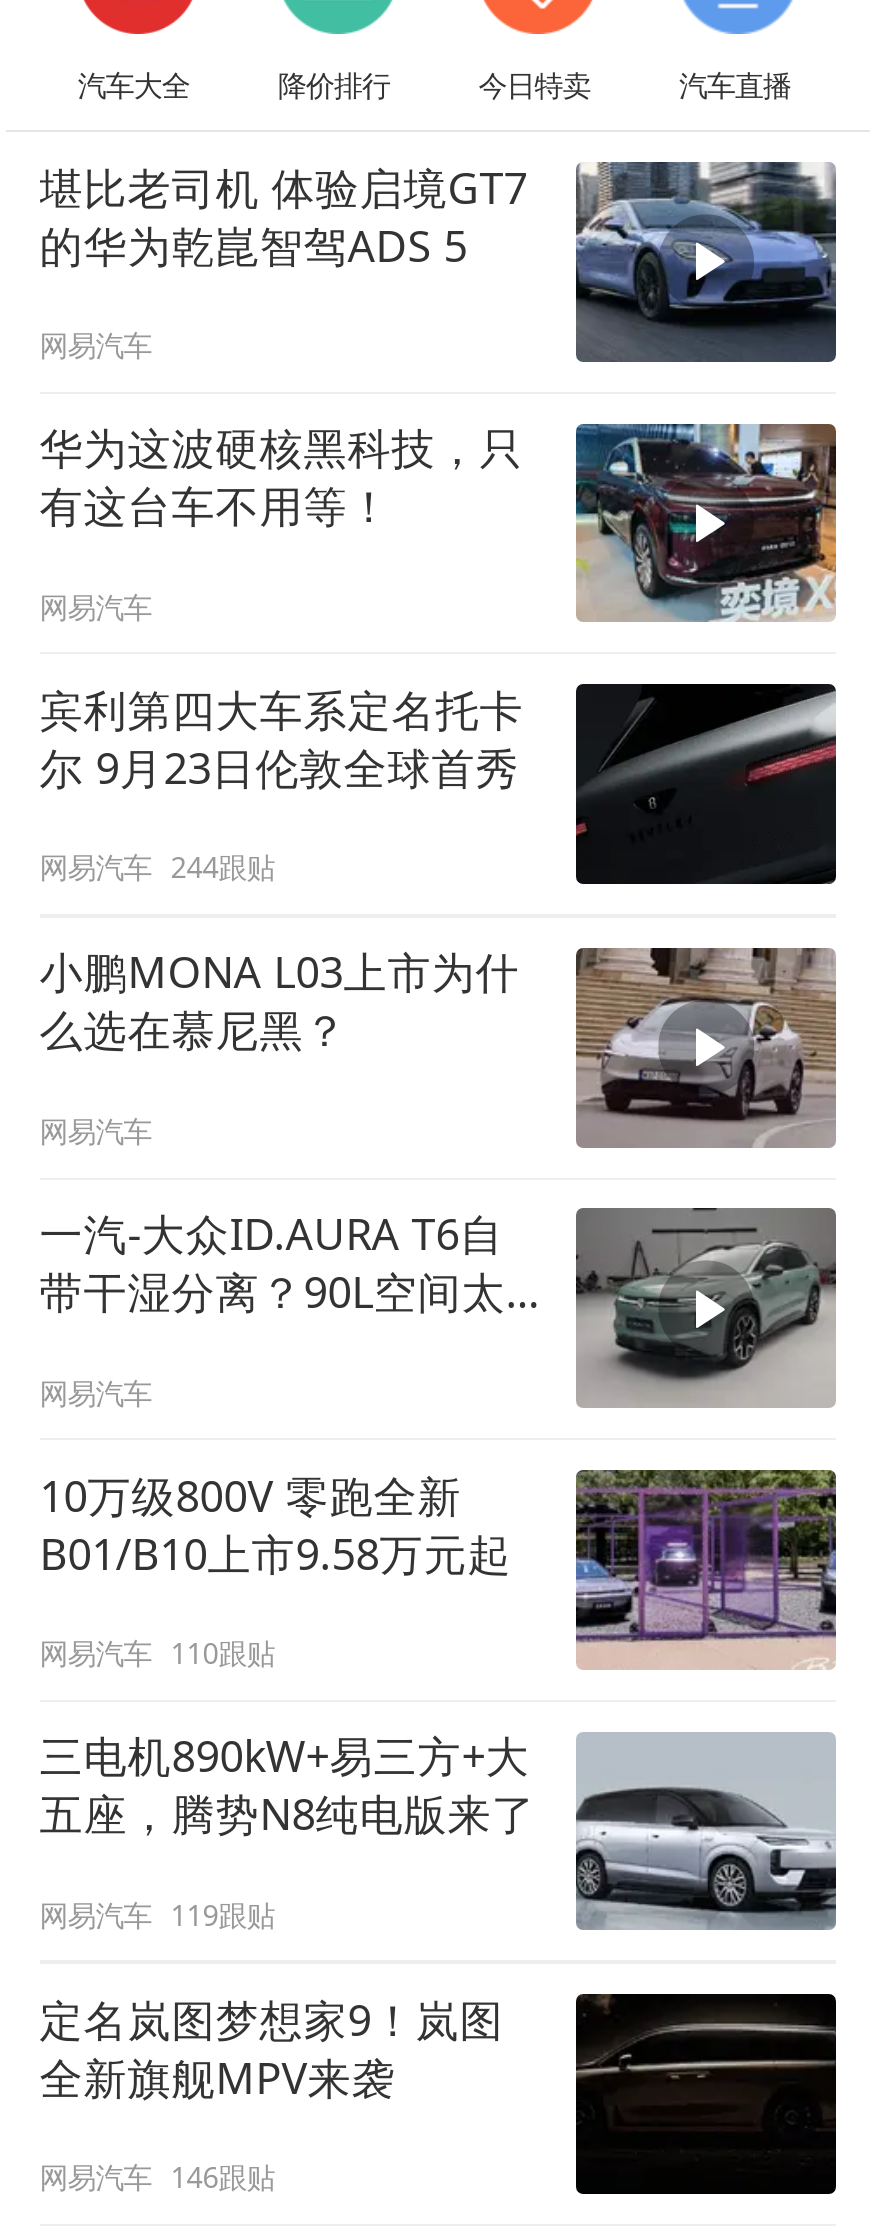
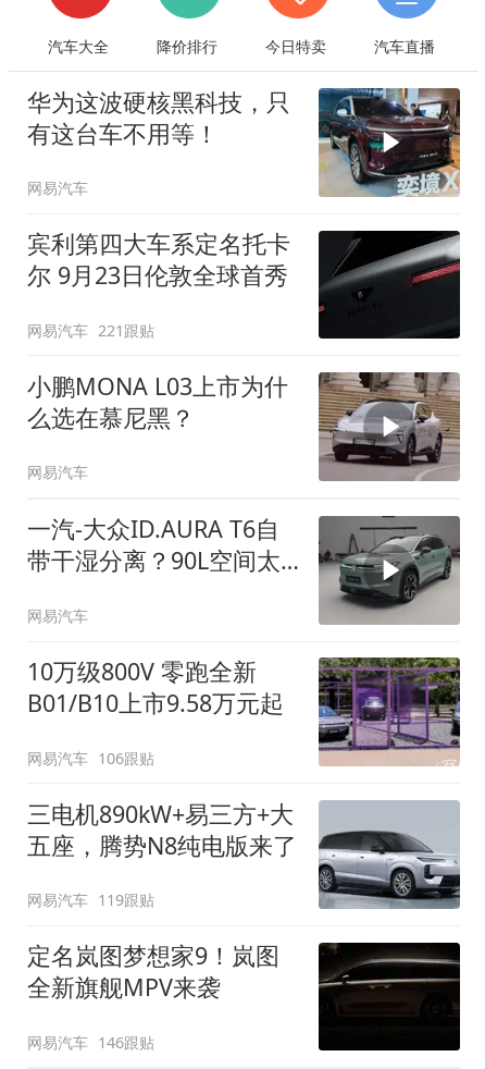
- [image]
- 堪比老司机 体验启境GT7
- 的华为乾崑智驾ADS 5
- 网易汽车

- 网易汽车 244跟贴
+ 网易汽车 221跟贴

- 网易汽车 110跟贴
+ 网易汽车 106跟贴
